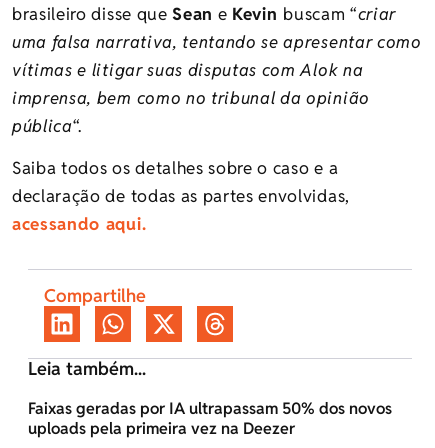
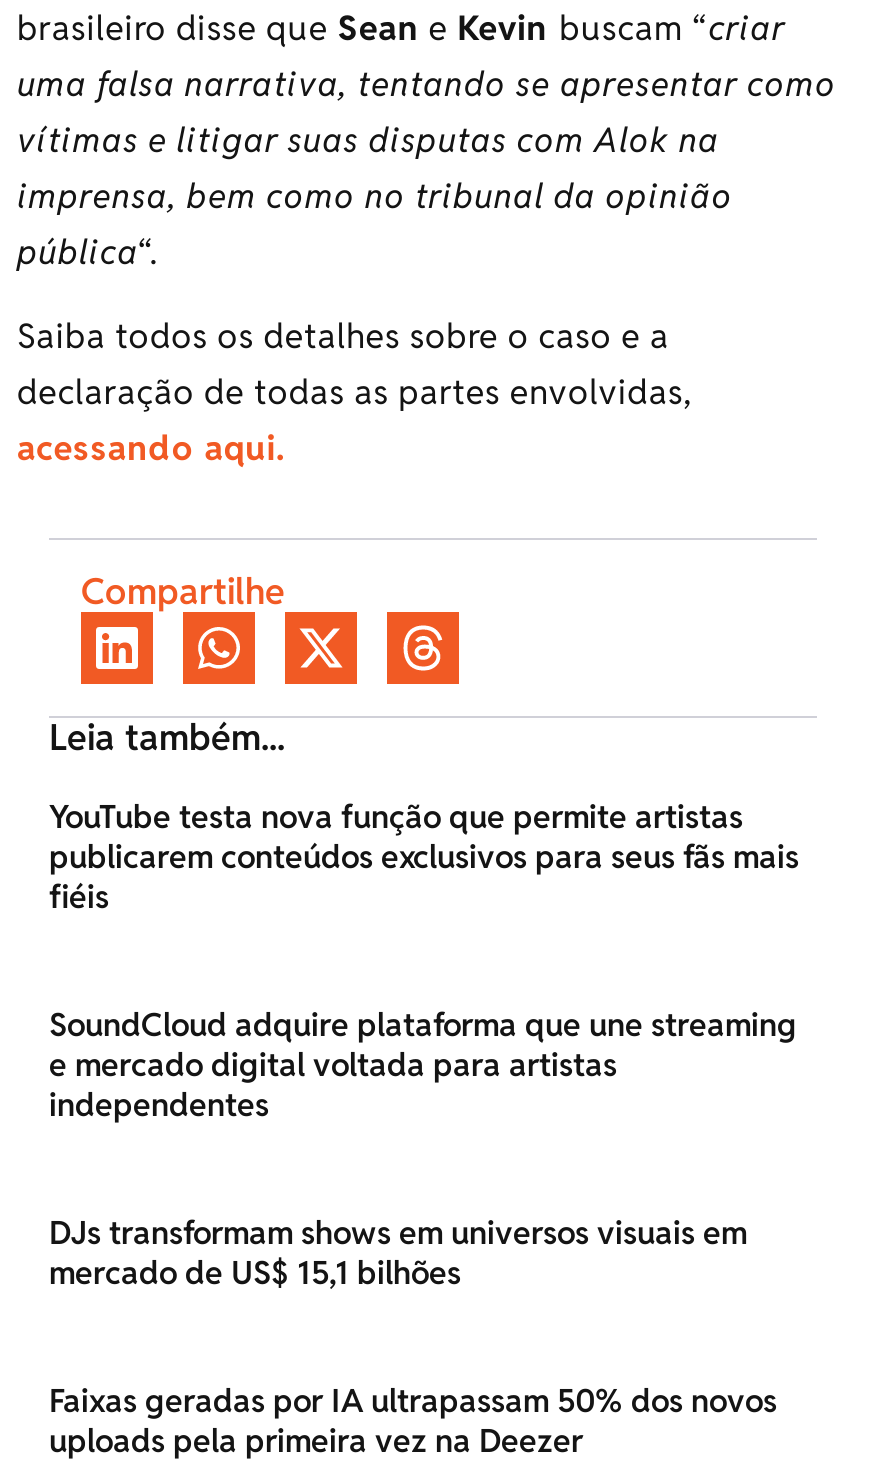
+ YouTube testa nova função que permite artistas
+ publicarem conteúdos exclusivos para seus fãs mais
+ fiéis
+ SoundCloud adquire plataforma que une streaming
+ e mercado digital voltada para artistas
+ independentes
+ DJs transformam shows em universos visuais em
+ mercado de US$ 15,1 bilhões
